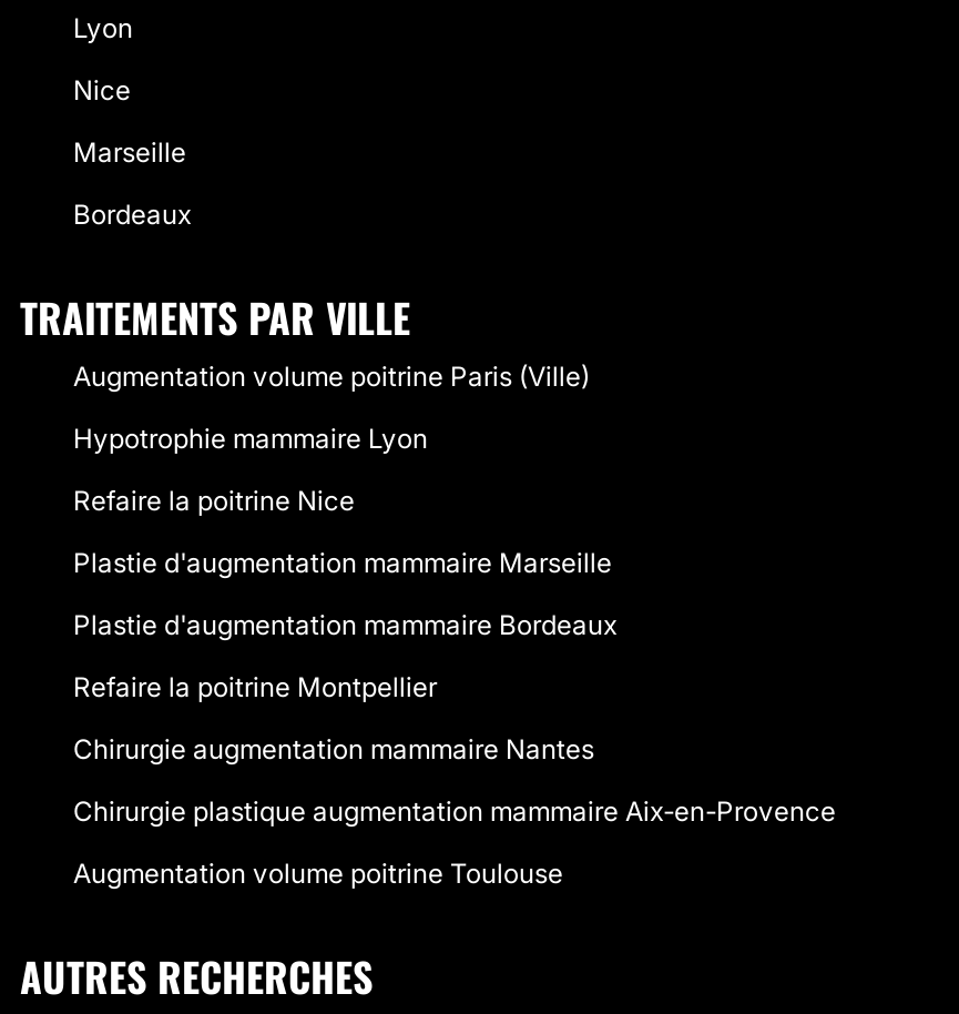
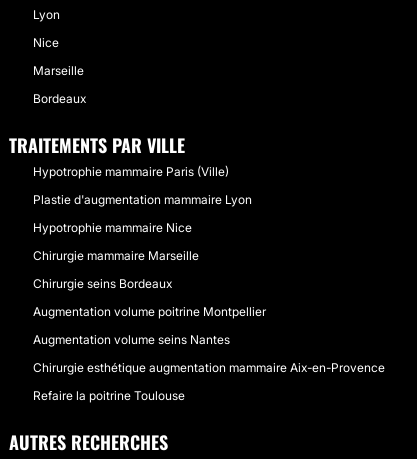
- Augmentation volume poitrine Paris (Ville)
+ Hypotrophie mammaire Paris (Ville)

- Hypotrophie mammaire Lyon
+ Plastie d'augmentation mammaire Lyon

- Refaire la poitrine Nice
+ Hypotrophie mammaire Nice

- Plastie d'augmentation mammaire Marseille
+ Chirurgie mammaire Marseille

- Plastie d'augmentation mammaire Bordeaux
+ Chirurgie seins Bordeaux

- Refaire la poitrine Montpellier
+ Augmentation volume poitrine Montpellier

- Chirurgie augmentation mammaire Nantes
+ Augmentation volume seins Nantes

- Chirurgie plastique augmentation mammaire Aix-en-Provence
+ Chirurgie esthétique augmentation mammaire Aix-en-Provence

- Augmentation volume poitrine Toulouse
+ Refaire la poitrine Toulouse
